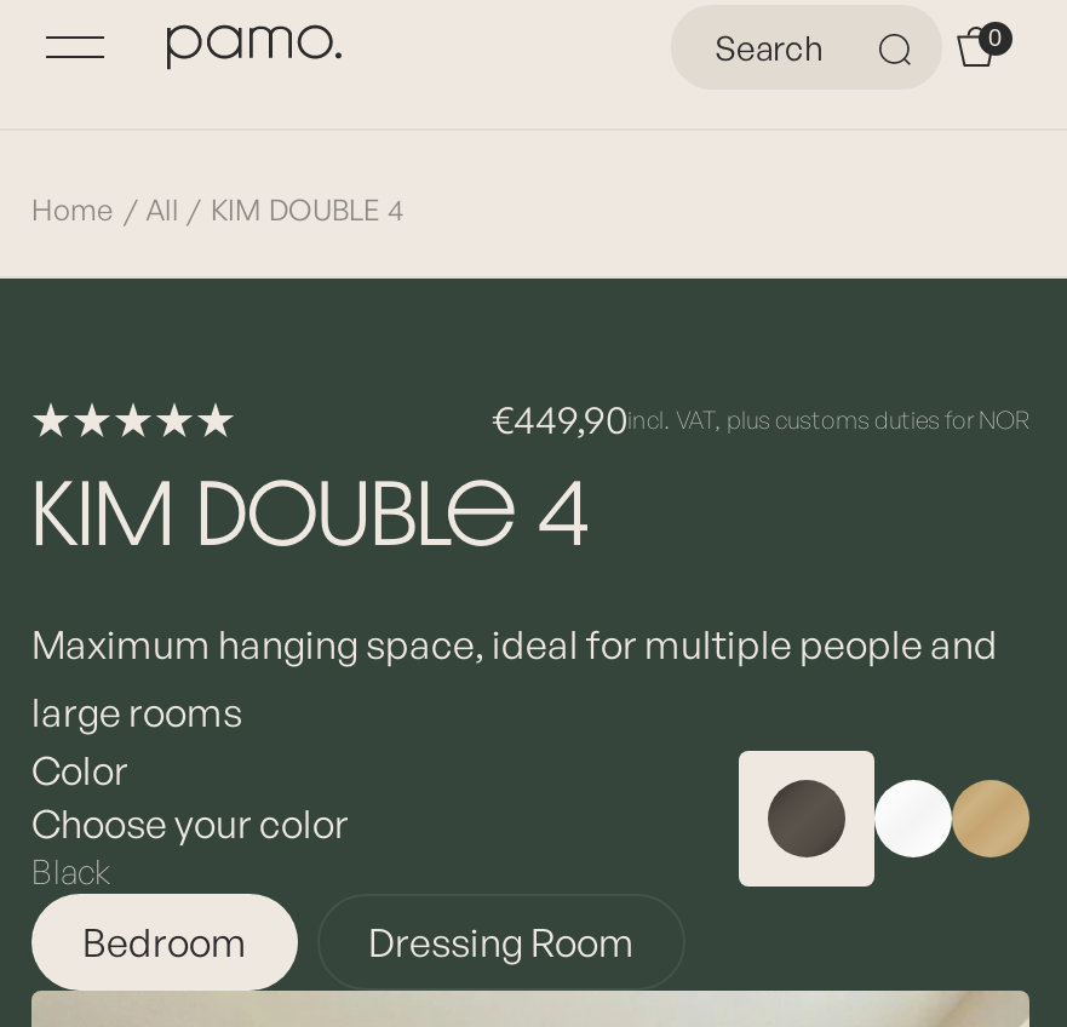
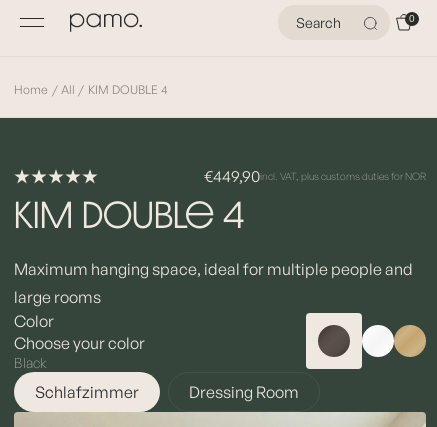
- Bedroom
+ Schlafzimmer
